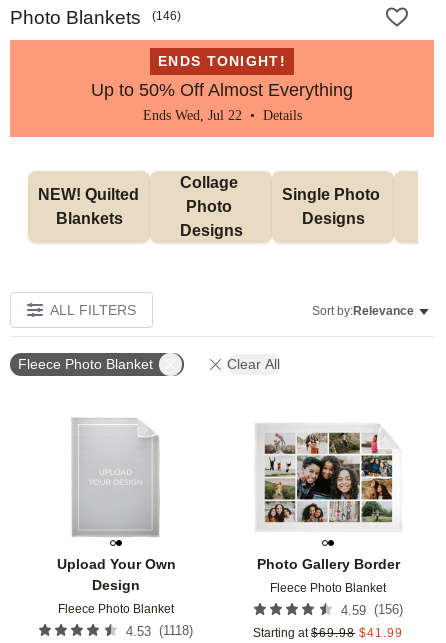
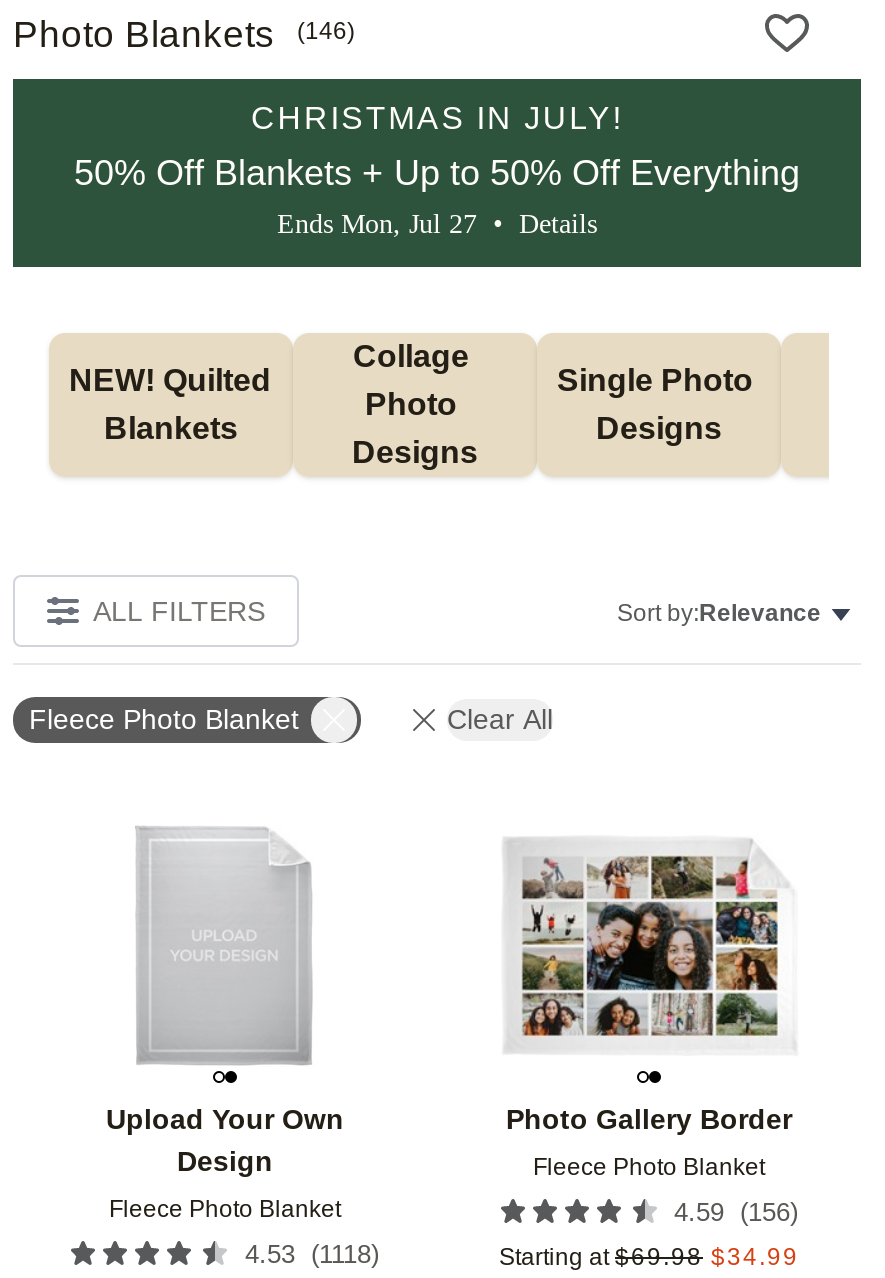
- [image]
- ENDS TONIGHT!
- Up to 50% Off Almost Everything
- Ends Wed, Jul 22 • Details
+ [image]
+ CHRISTMAS IN JULY!
+ 50% Off Blankets + Up to 50% Off Everything
+ Ends Mon, Jul 27 • Details

- Starting at $69.98 $41.99
+ Starting at $69.98 $34.99
